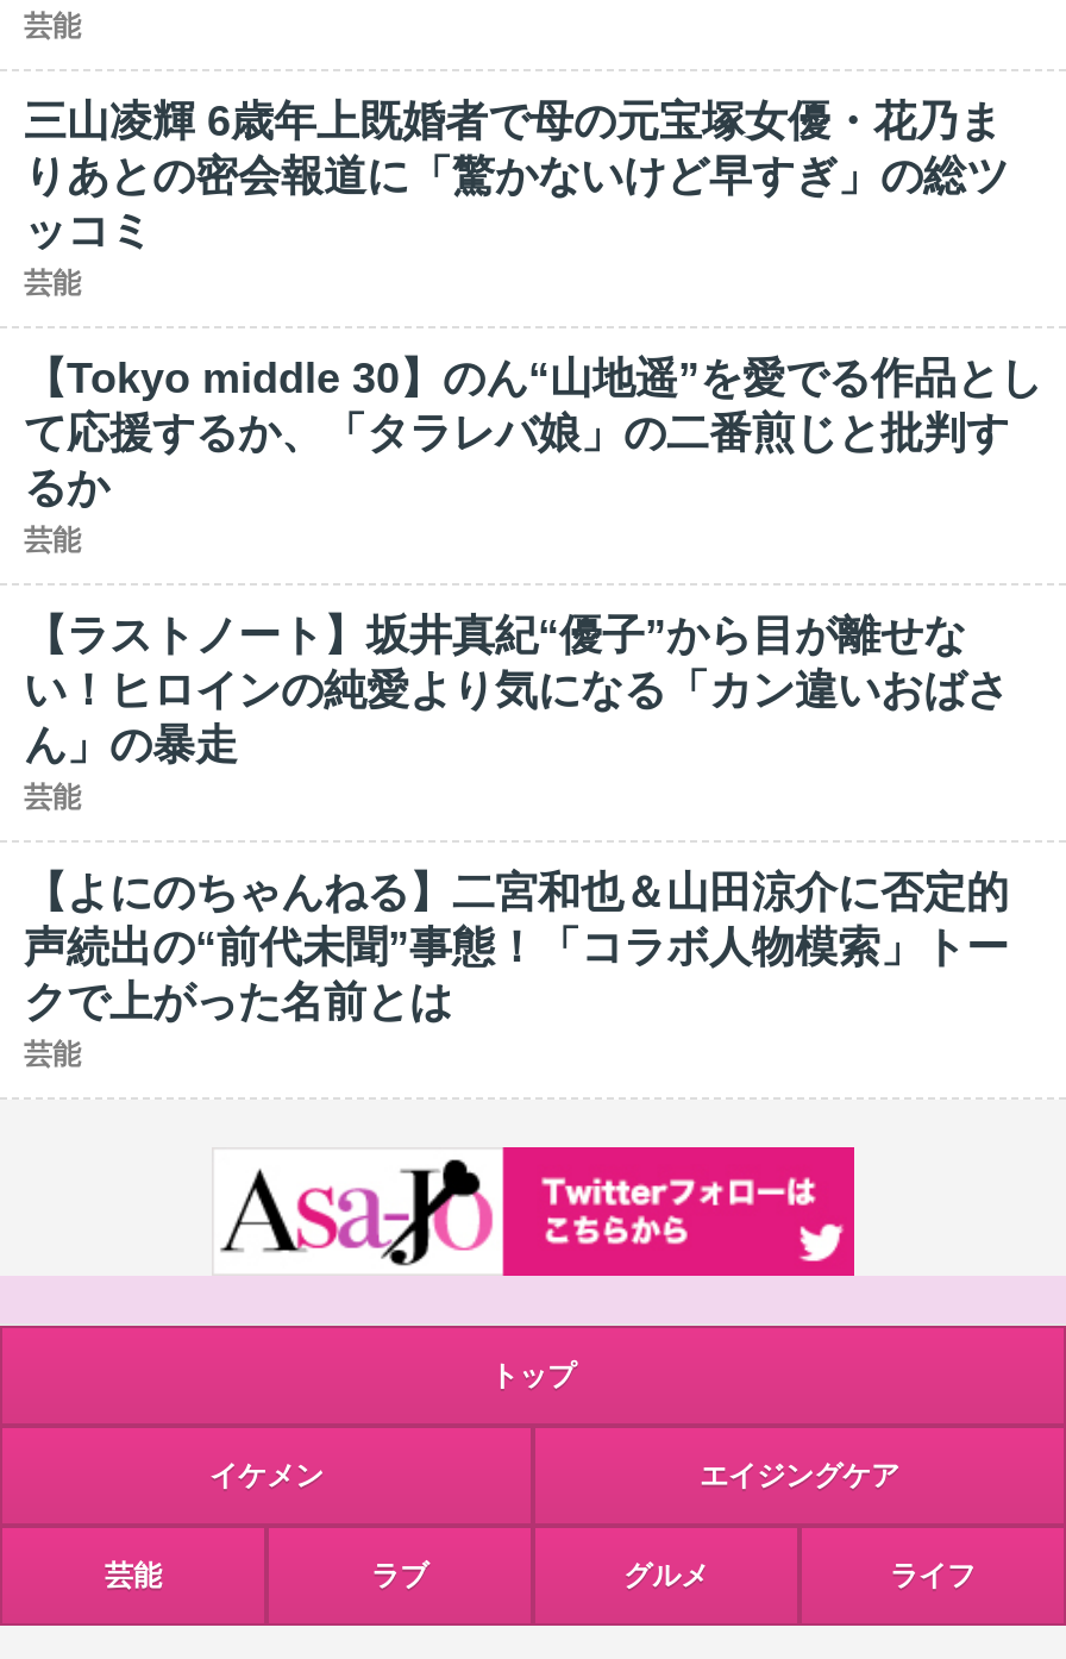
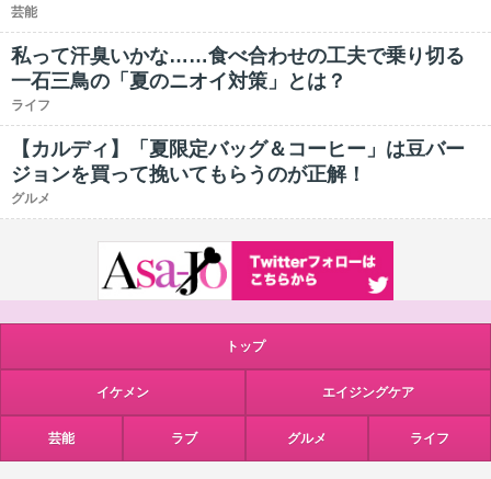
- 三山凌輝 6歳年上既婚者で母の元宝塚女優・花乃ま
- りあとの密会報道に「驚かないけど早すぎ」の総ツ
- ッコミ
- 芸能
- 【Tokyo middle 30】のん“山地遥”を愛でる作品とし
- て応援するか、「タラレバ娘」の二番煎じと批判す
- るか
- 芸能
- 【ラストノート】坂井真紀“優子”から目が離せな
- い！ヒロインの純愛より気になる「カン違いおばさ
- ん」の暴走
- 芸能
- 【よにのちゃんねる】二宮和也＆山田涼介に否定的
- 声続出の“前代未聞”事態！「コラボ人物模索」トー
- クで上がった名前とは
- 芸能
+ 私って汗臭いかな……食べ合わせの工夫で乗り切る
+ 一石三鳥の「夏のニオイ対策」とは？
+ ライフ
+ 【カルディ】「夏限定バッグ＆コーヒー」は豆バー
+ ジョンを買って挽いてもらうのが正解！
+ グルメ
